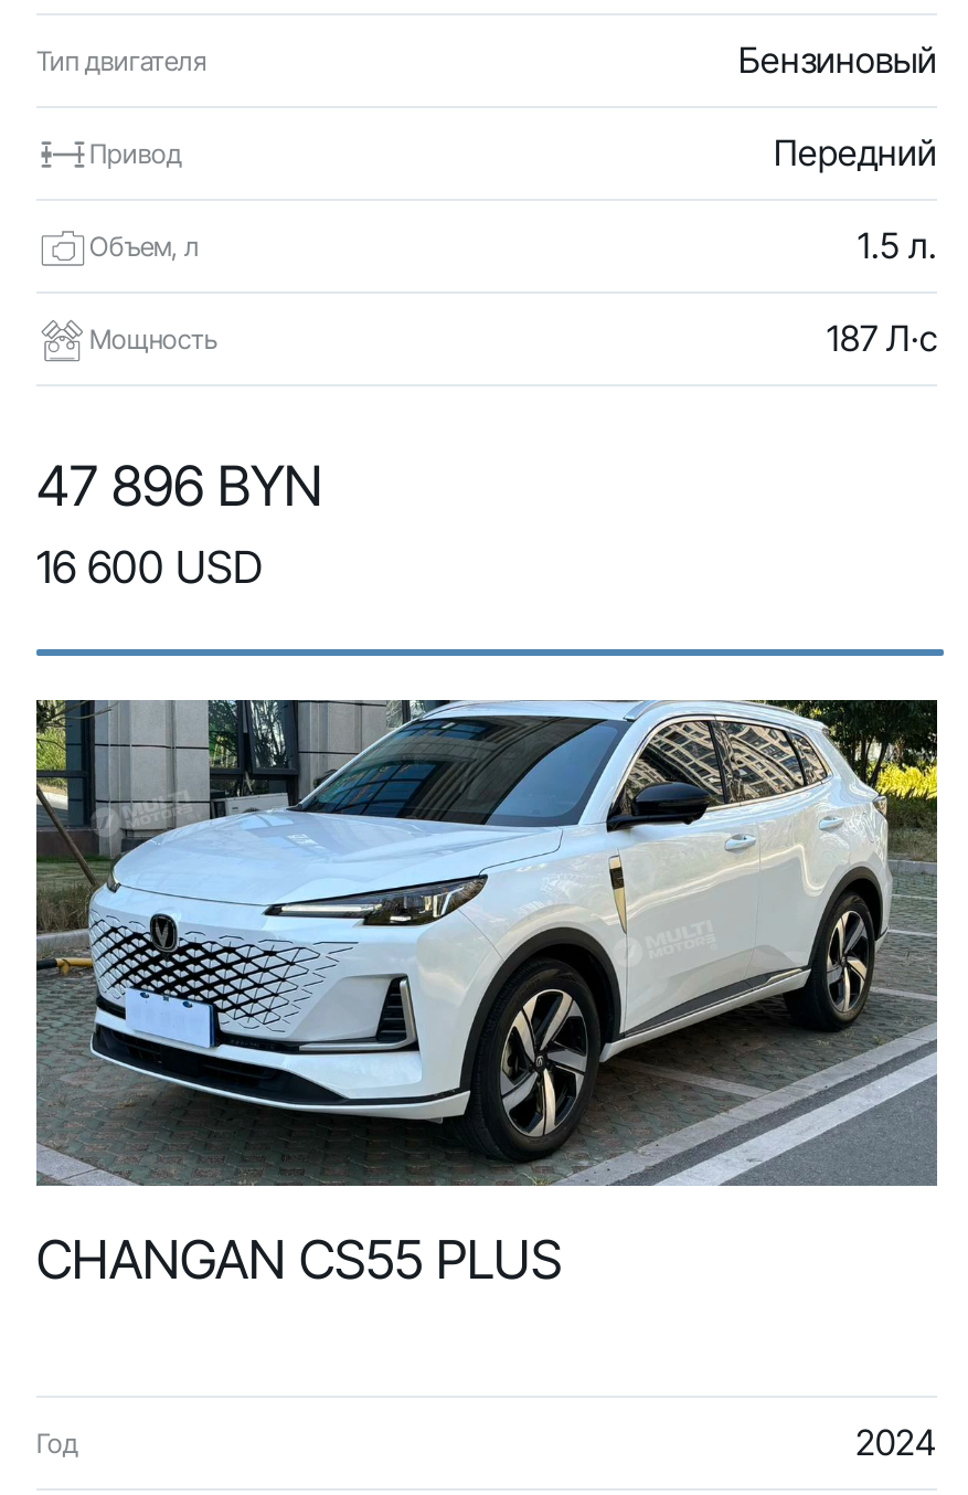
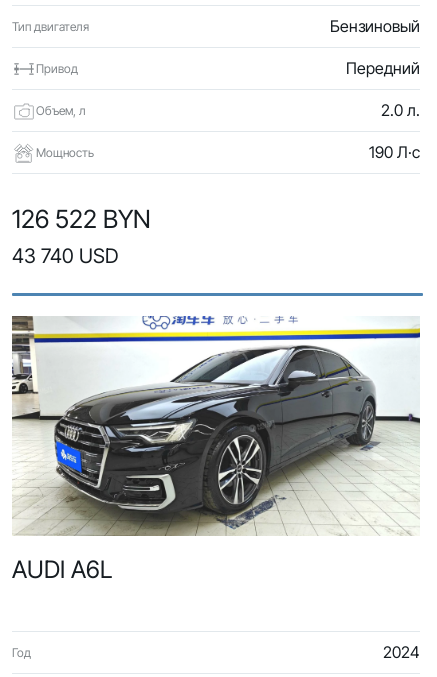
- 1.5 л.
+ 2.0 л.

- 187 Л·с
+ 190 Л·с

- 47 896 BYN
- 16 600 USD
+ 126 522 BYN
+ 43 740 USD

- [image]
- CHANGAN CS55 PLUS
+ [image]
+ AUDI A6L
